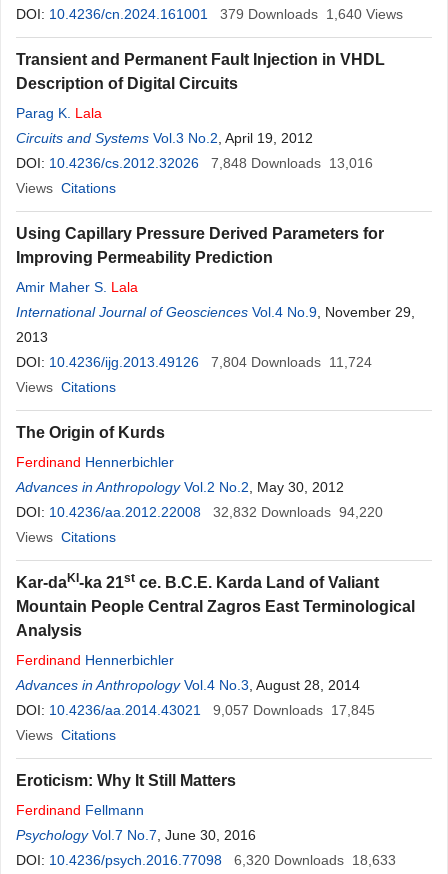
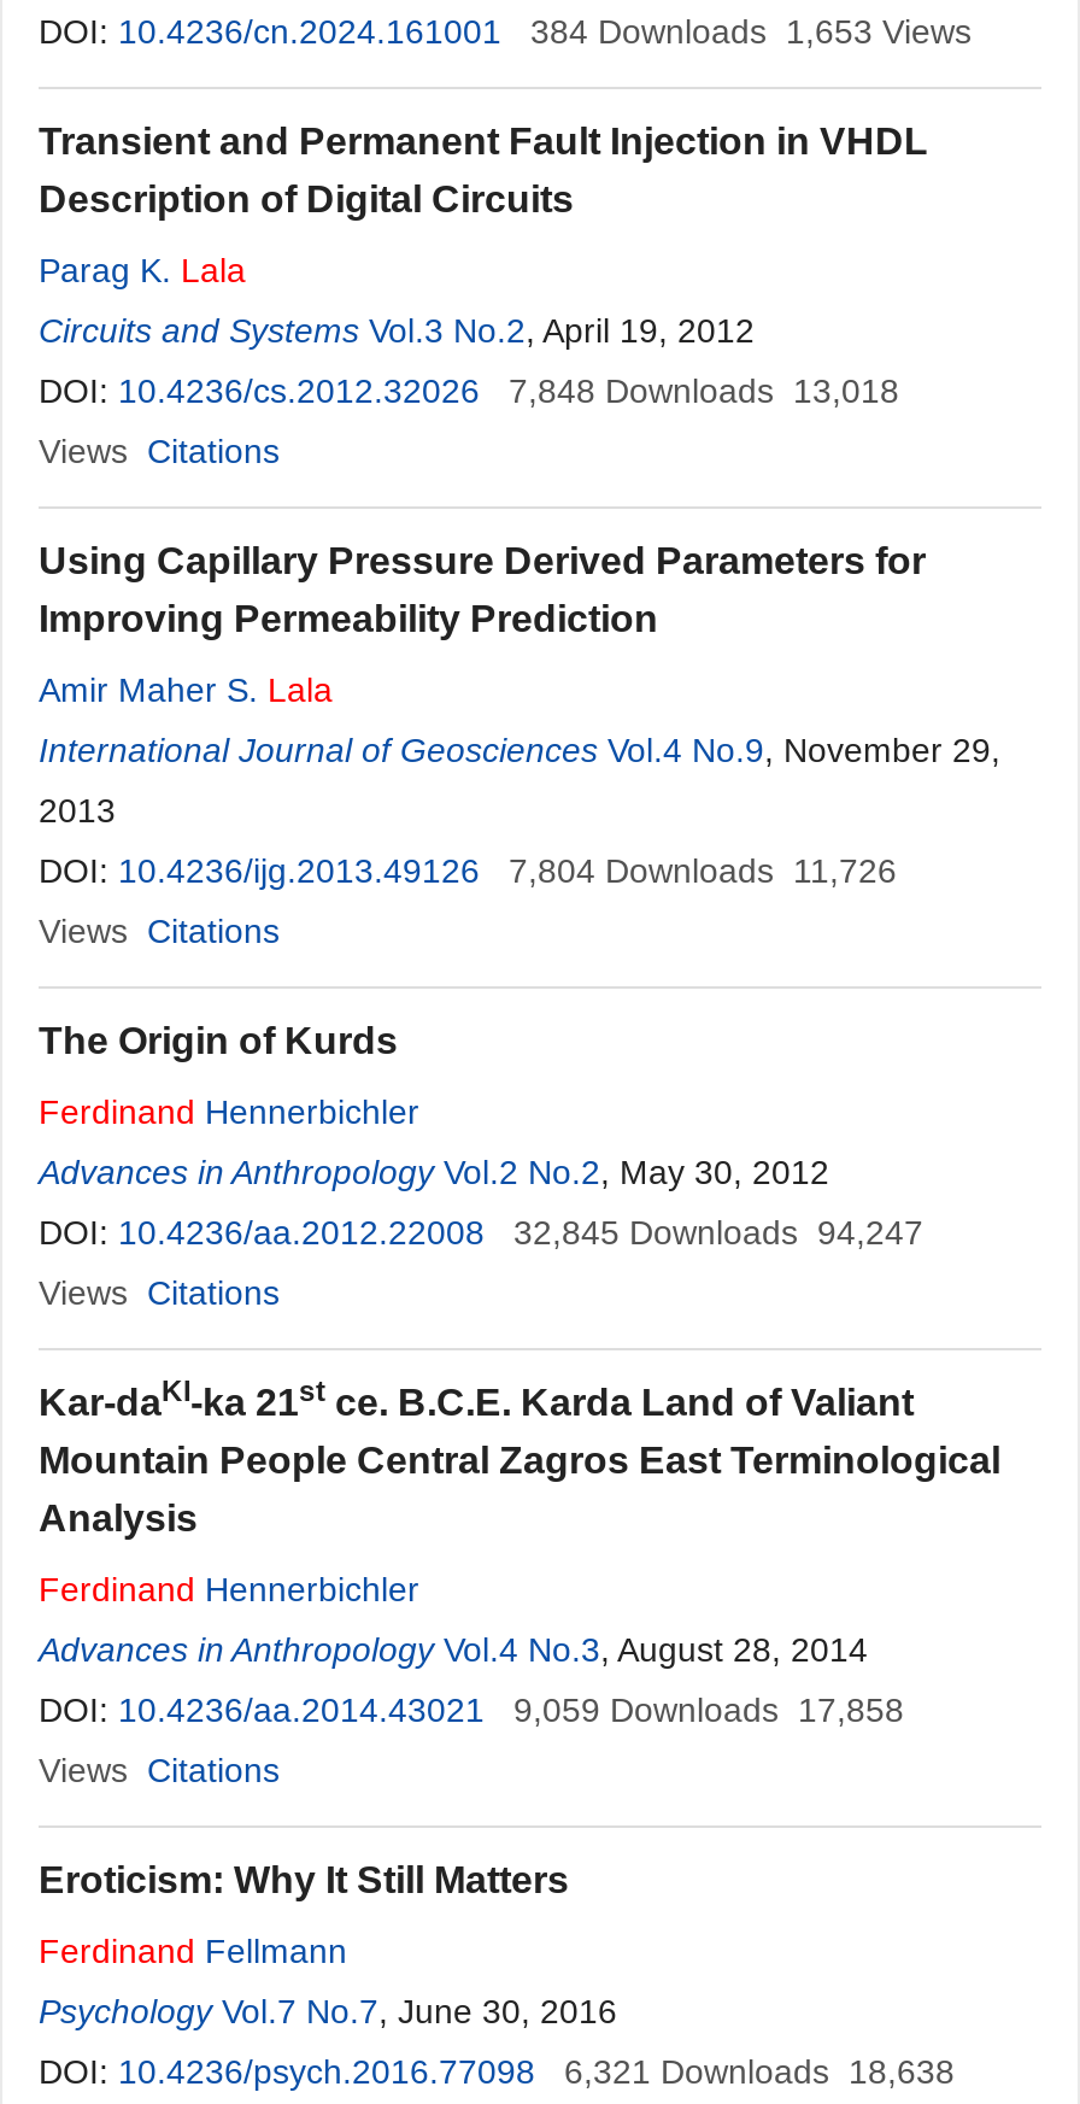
- 379 Downloads 1,640 Views
+ 384 Downloads 1,653 Views

- DOI: 10.4236/cs.2012.32026 7,848 Downloads 13,016
+ DOI: 10.4236/cs.2012.32026 7,848 Downloads 13,018

- DOI: 10.4236/ijg.2013.49126 7,804 Downloads 11,724
+ DOI: 10.4236/ijg.2013.49126 7,804 Downloads 11,726

- DOI: 10.4236/aa.2012.22008 32,832 Downloads 94,220
+ DOI: 10.4236/aa.2012.22008 32,845 Downloads 94,247

- DOI: 10.4236/aa.2014.43021 9,057 Downloads 17,845
+ DOI: 10.4236/aa.2014.43021 9,059 Downloads 17,858

- DOI: 10.4236/psych.2016.77098 6,320 Downloads 18,633
+ DOI: 10.4236/psych.2016.77098 6,321 Downloads 18,638
